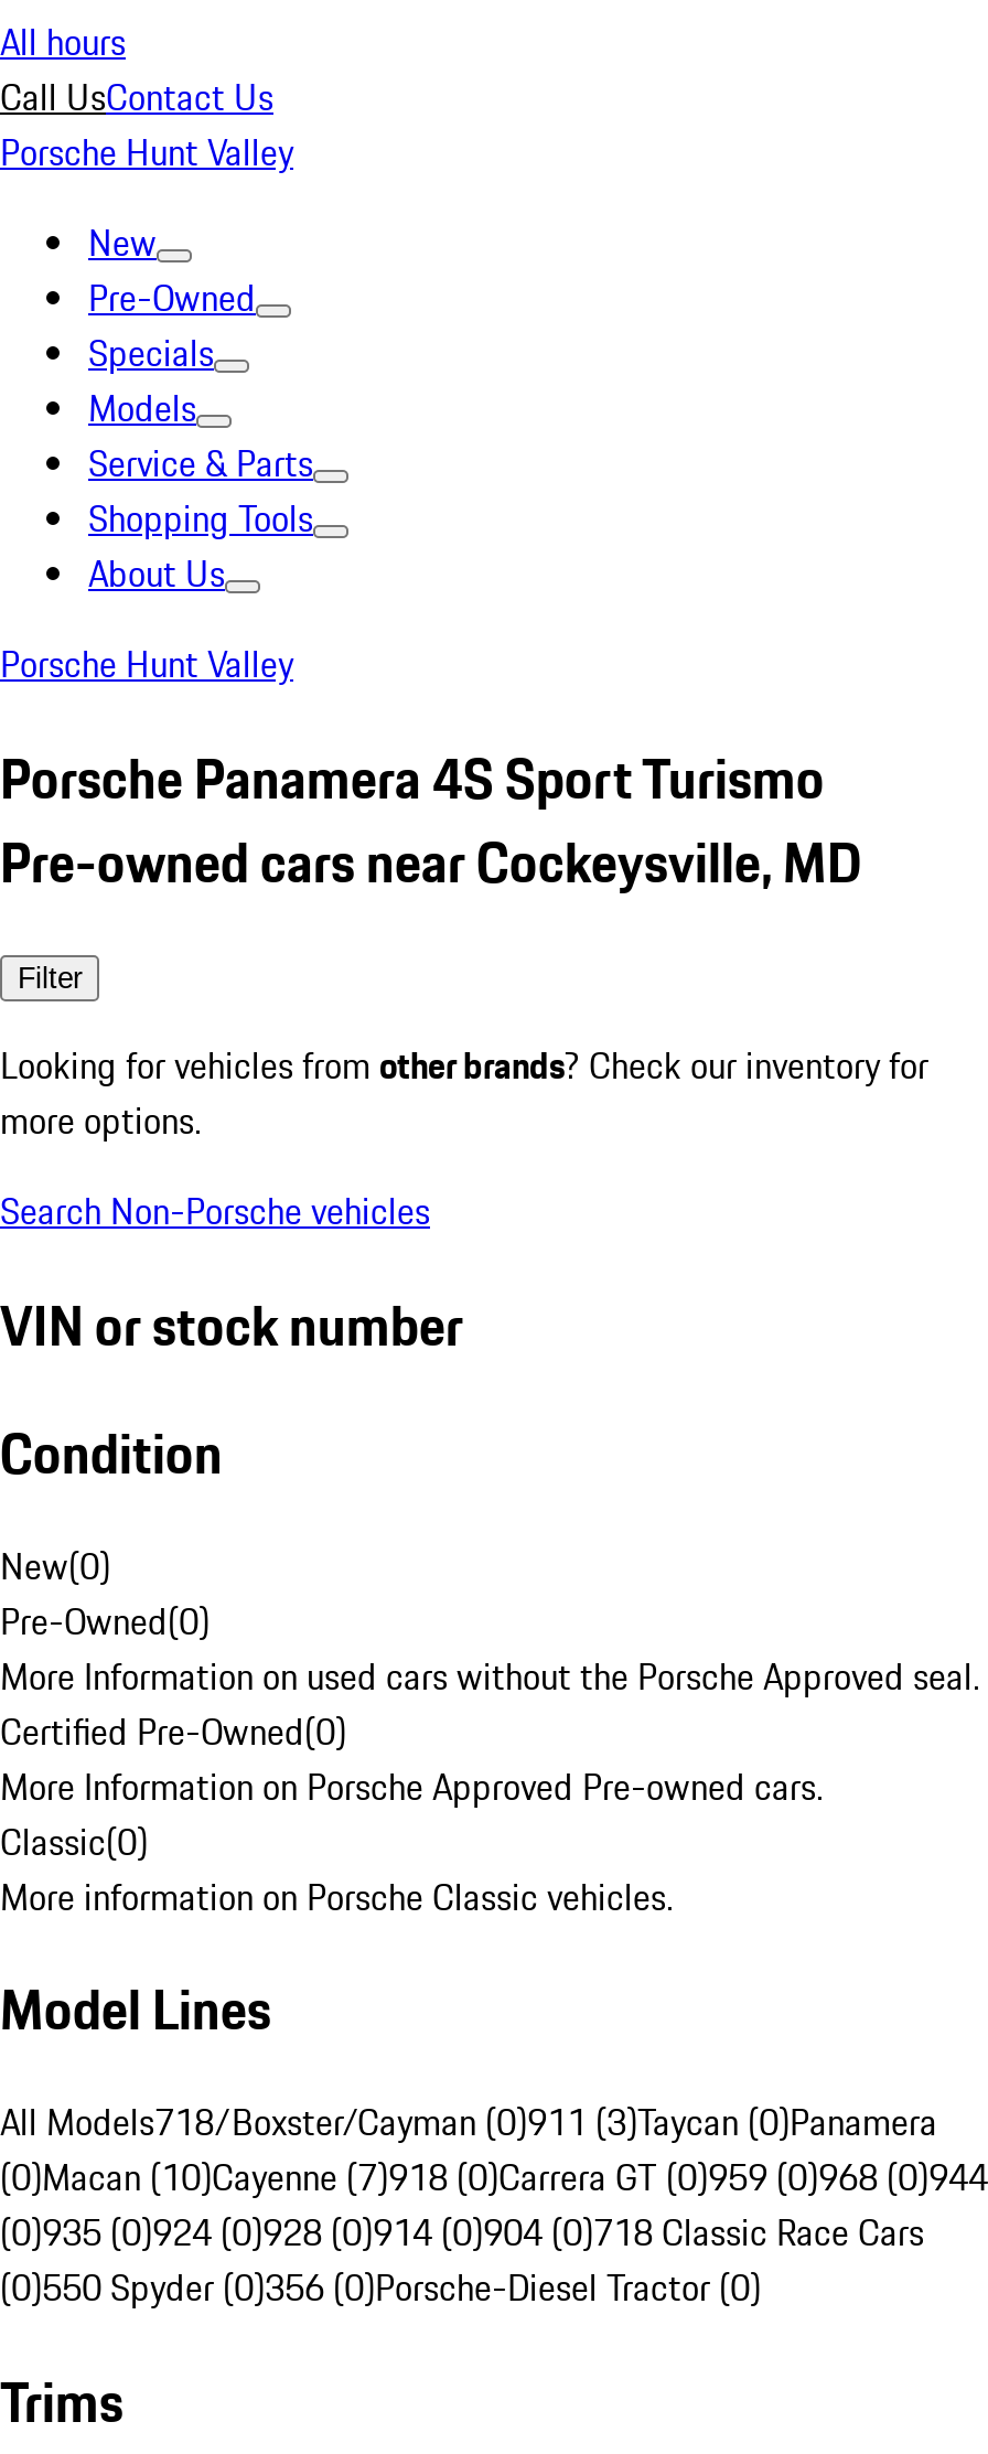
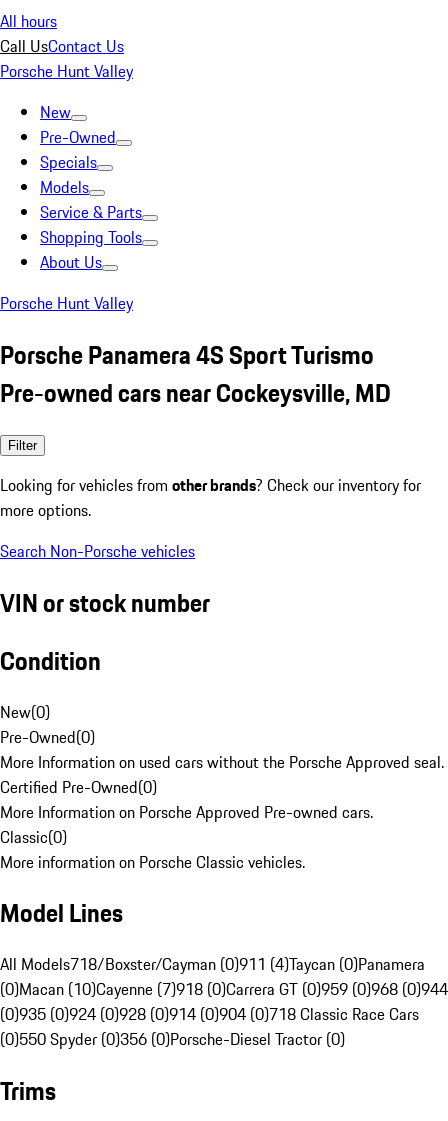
- All Models718/Boxster/Cayman (0)911 (3)Taycan (0)Panamera
+ All Models718/Boxster/Cayman (0)911 (4)Taycan (0)Panamera
